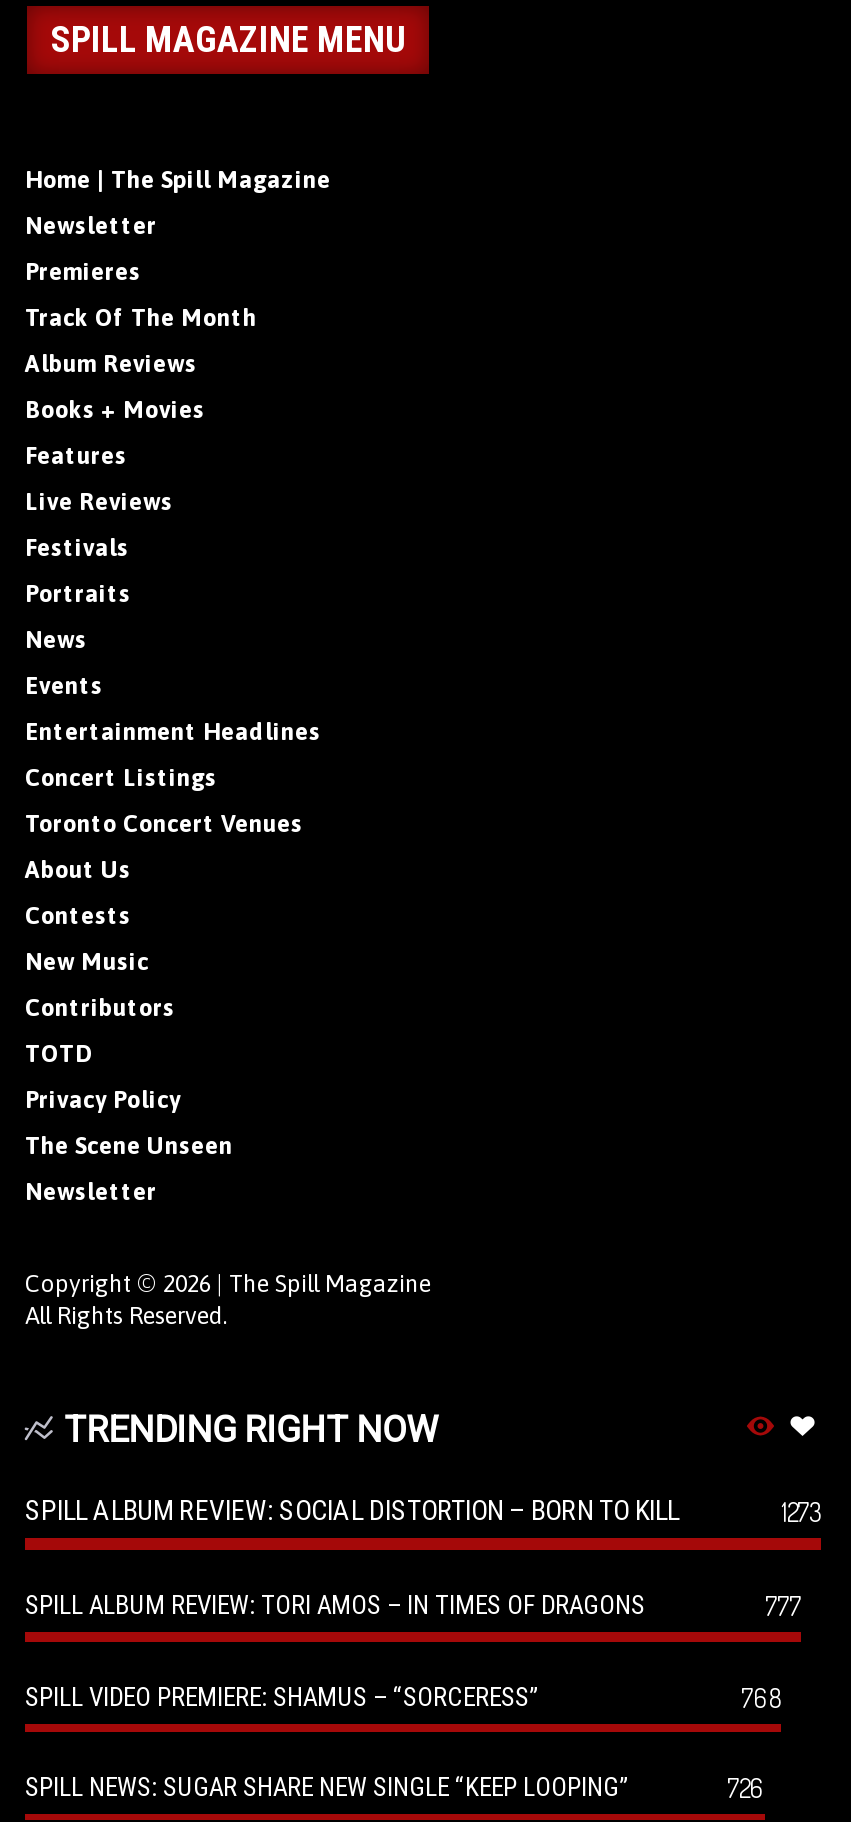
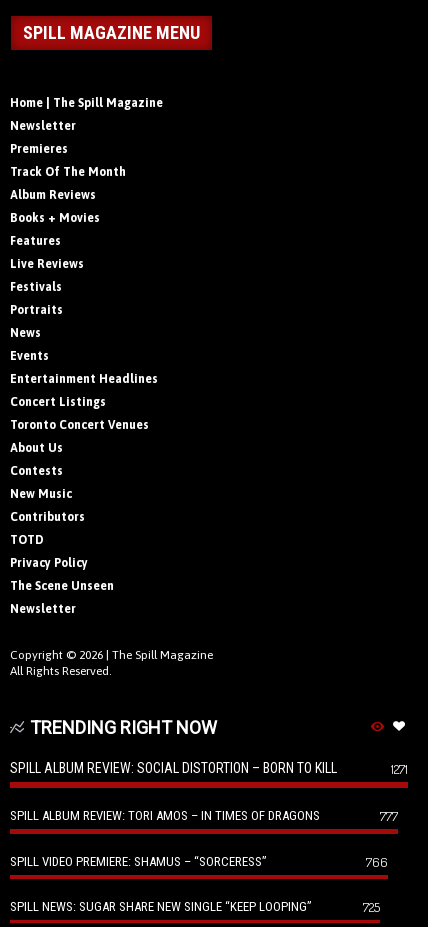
- 1273
+ 1271

- 768
+ 766

- 726
+ 725
